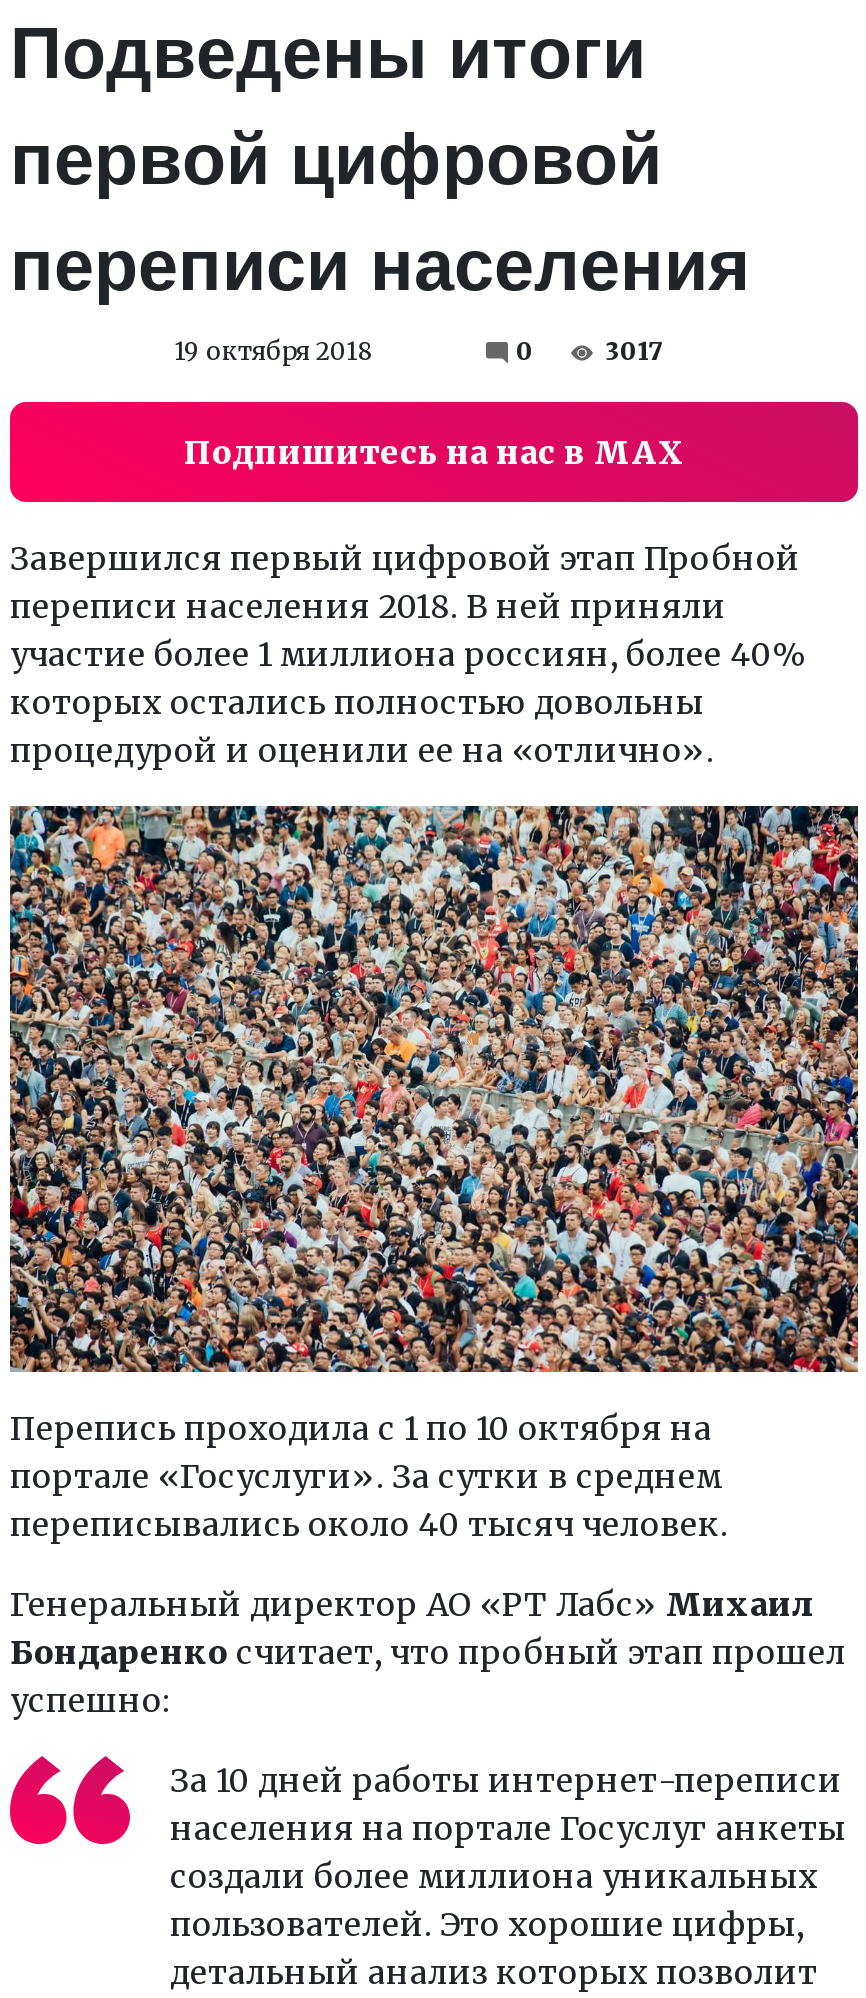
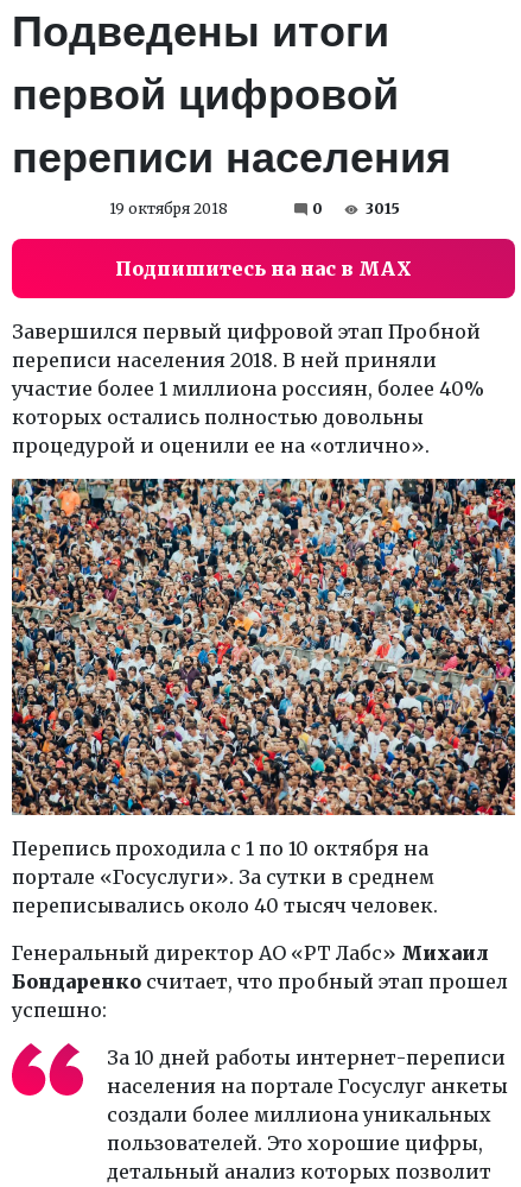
- 3017
+ 3015
